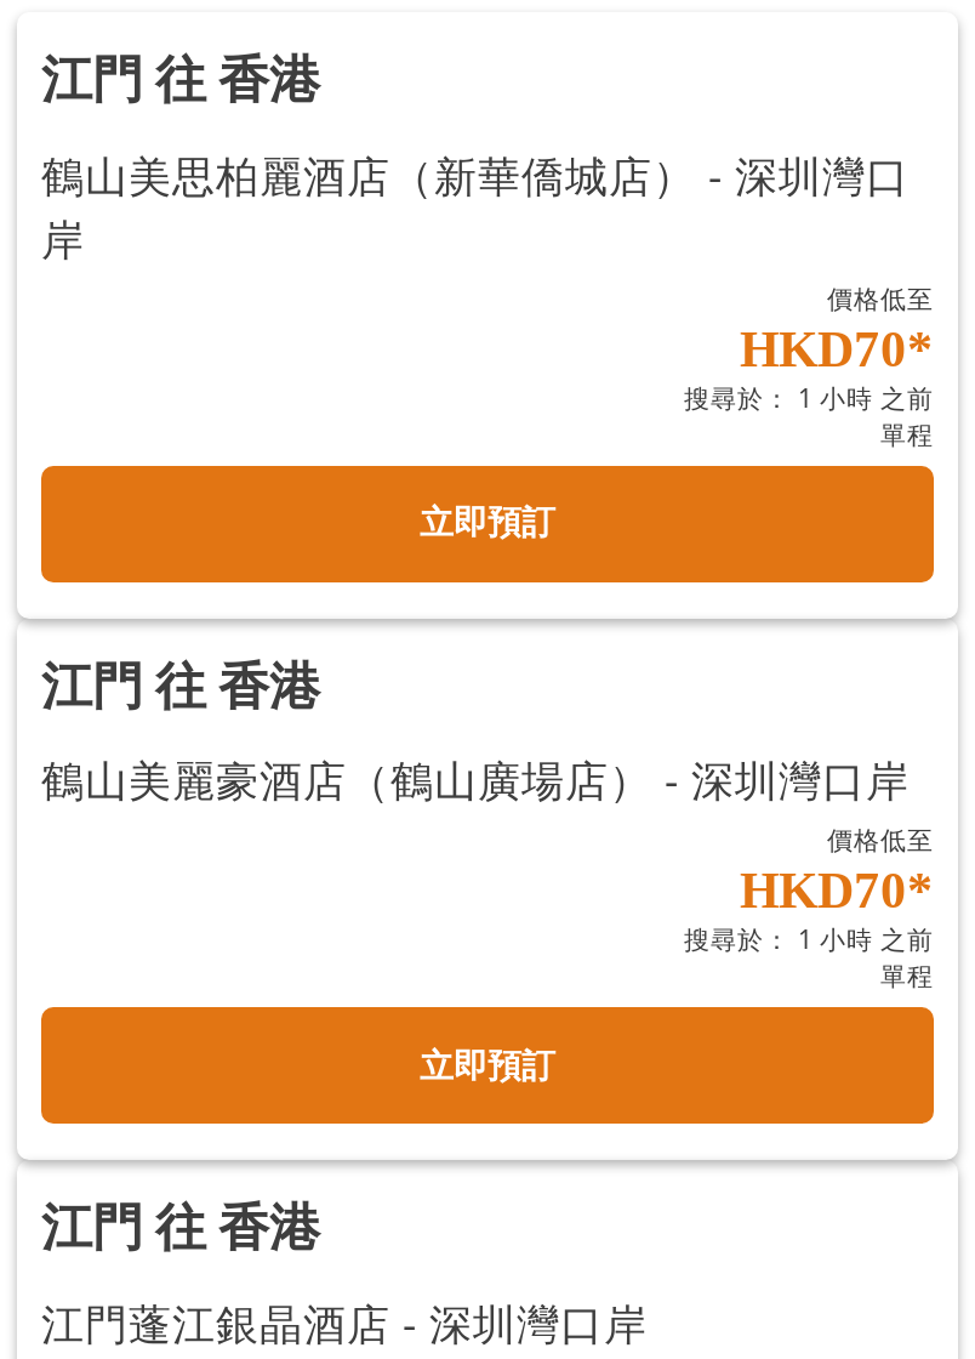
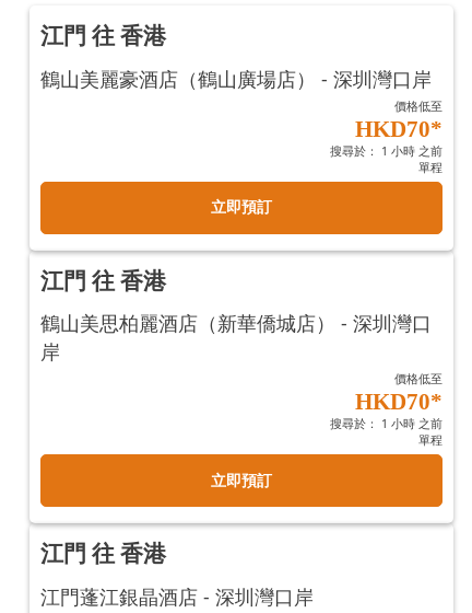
moved down: 鶴山美思柏麗酒店（新華僑城店） - 深圳灣口 | 岸

moved up: 價格低至 | HKD70* | 搜尋於： 1 小時 之前 | 單程 | 立即預訂 | 江門 往 香港

moved up: 鶴山美麗豪酒店（鶴山廣場店） - 深圳灣口岸
